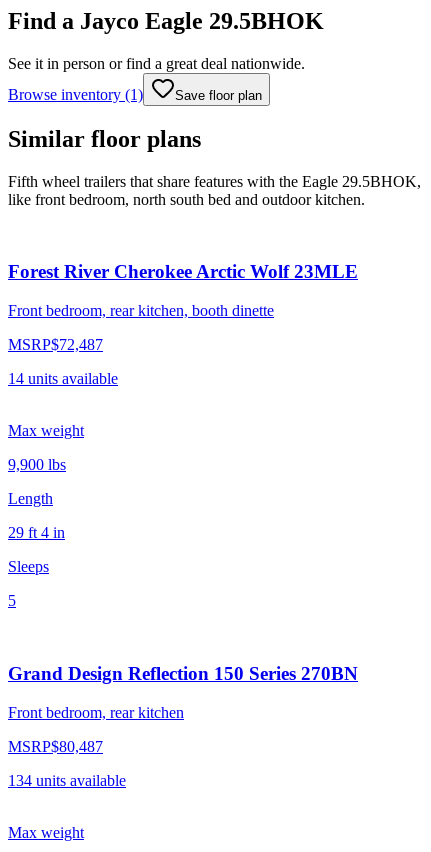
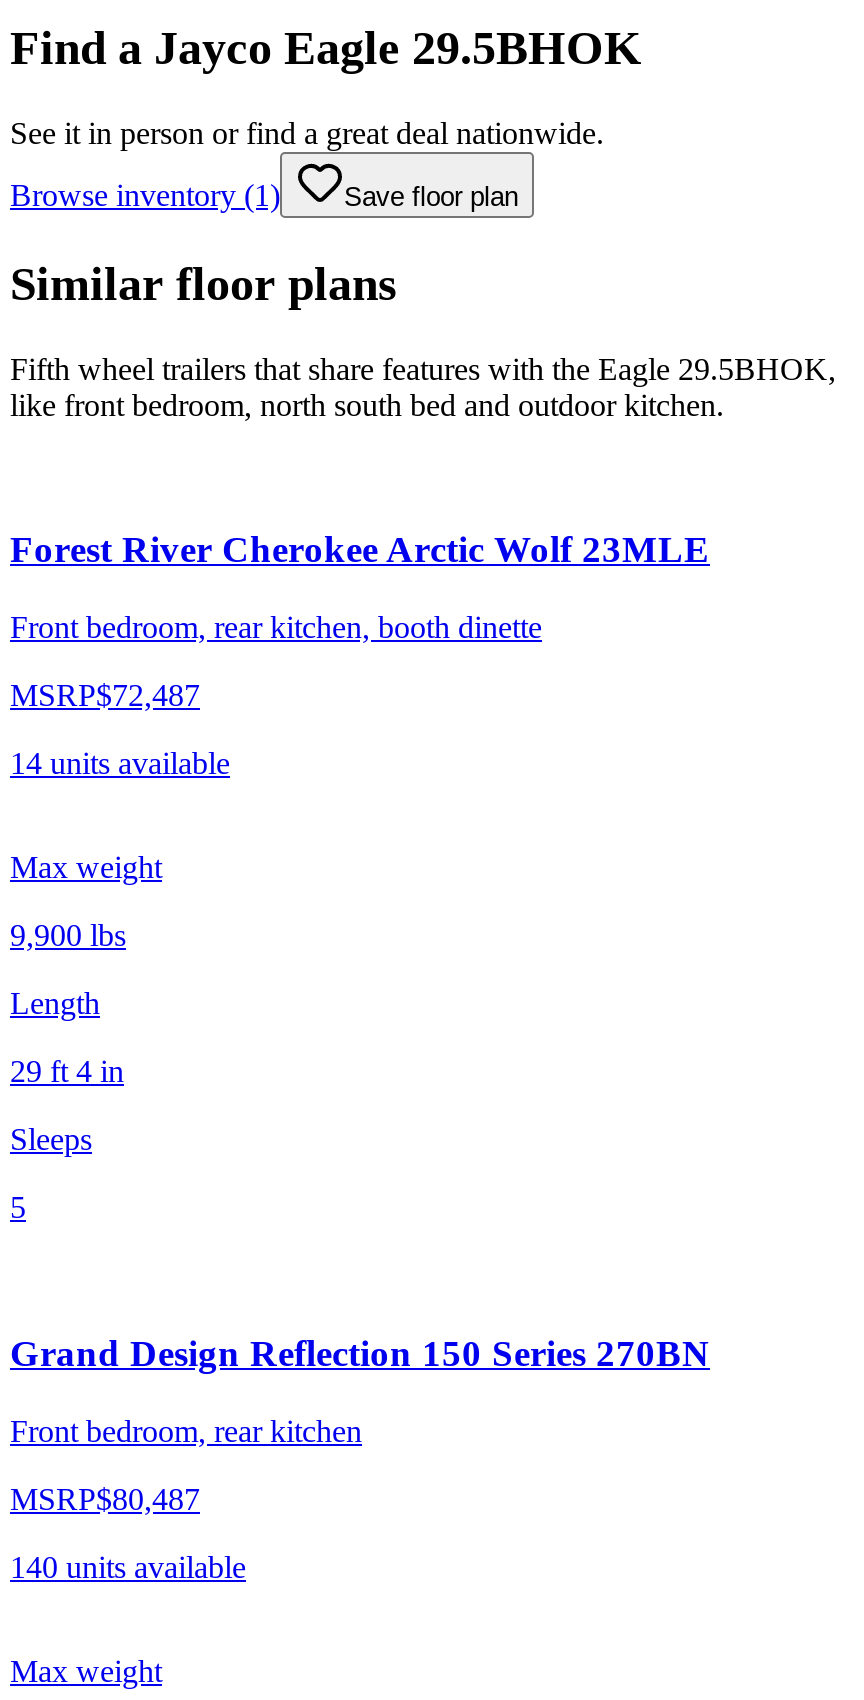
- 134 units available
+ 140 units available
